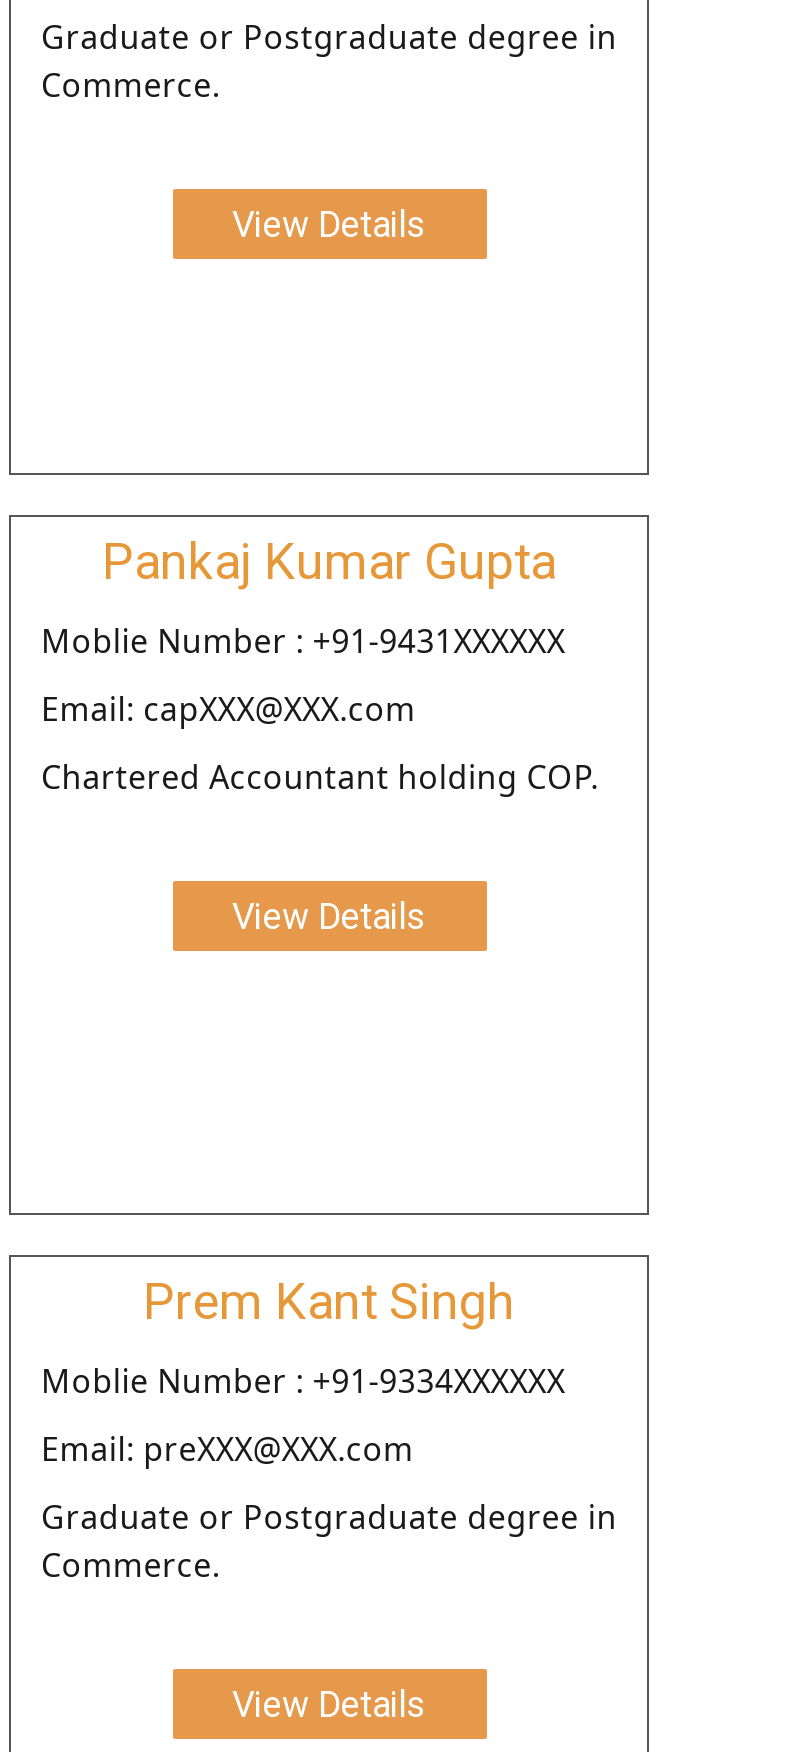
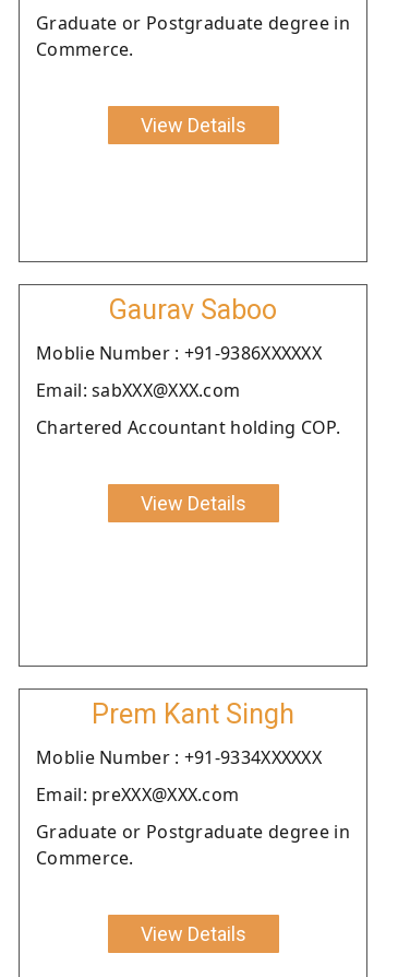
- Pankaj Kumar Gupta
+ Gaurav Saboo

- Moblie Number : +91-9431XXXXXX
+ Moblie Number : +91-9386XXXXXX

- Email: capXXX@XXX.com
+ Email: sabXXX@XXX.com
